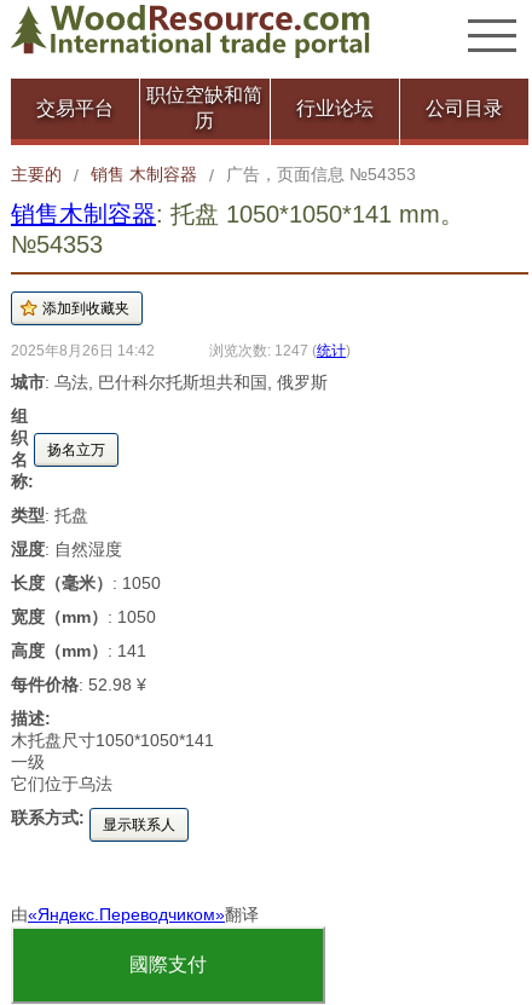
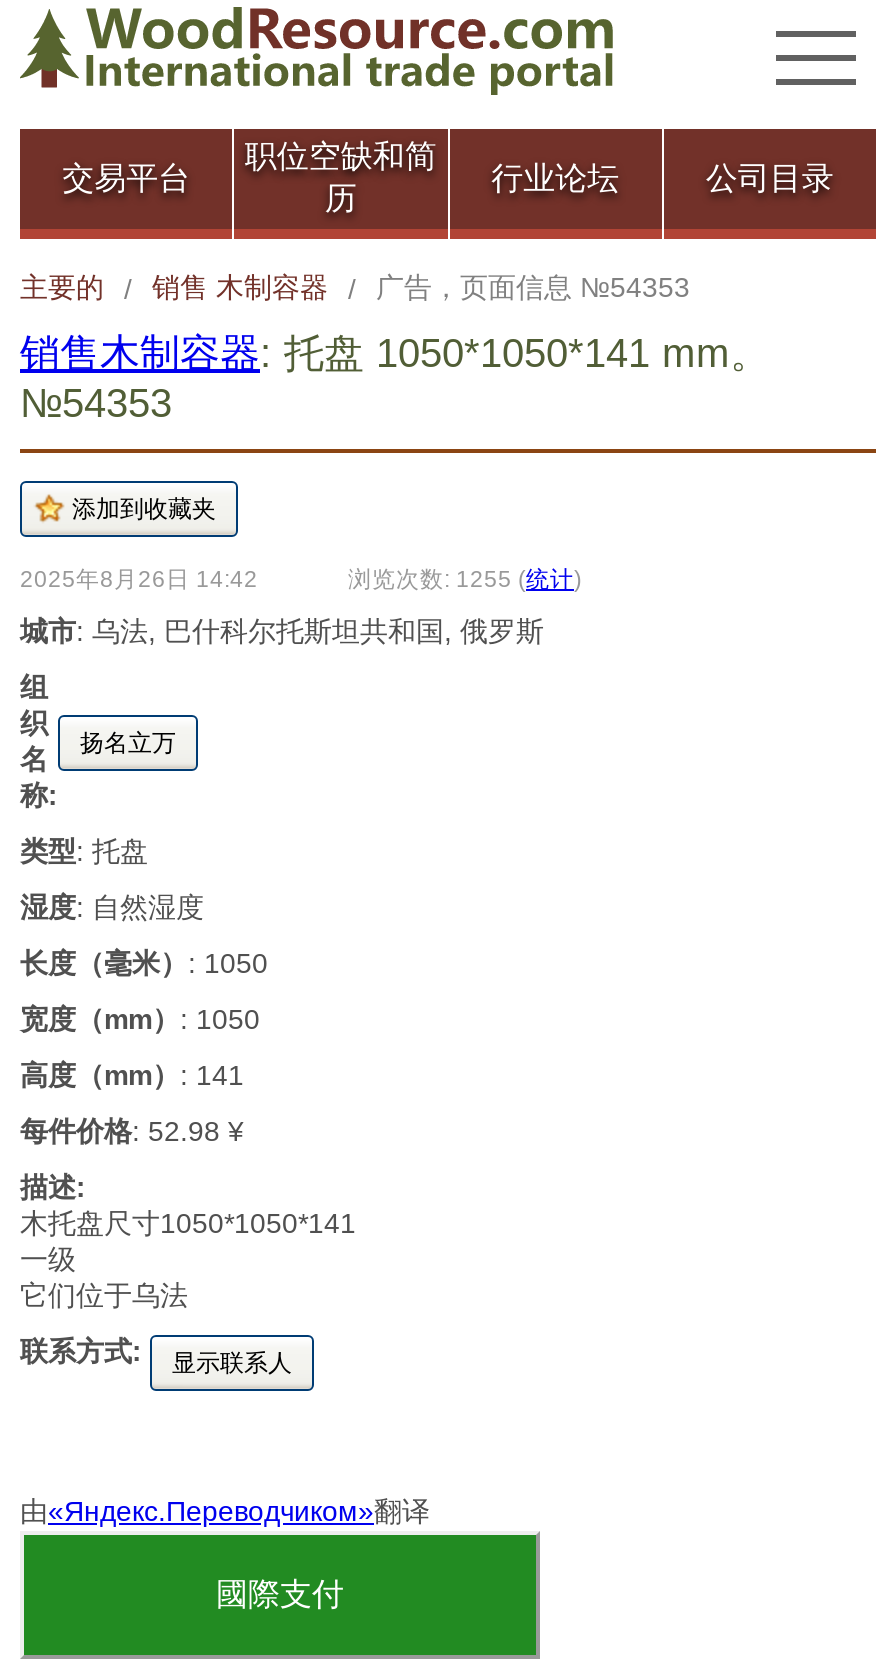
- 浏览次数: 1247 (统计)
+ 浏览次数: 1255 (统计)
